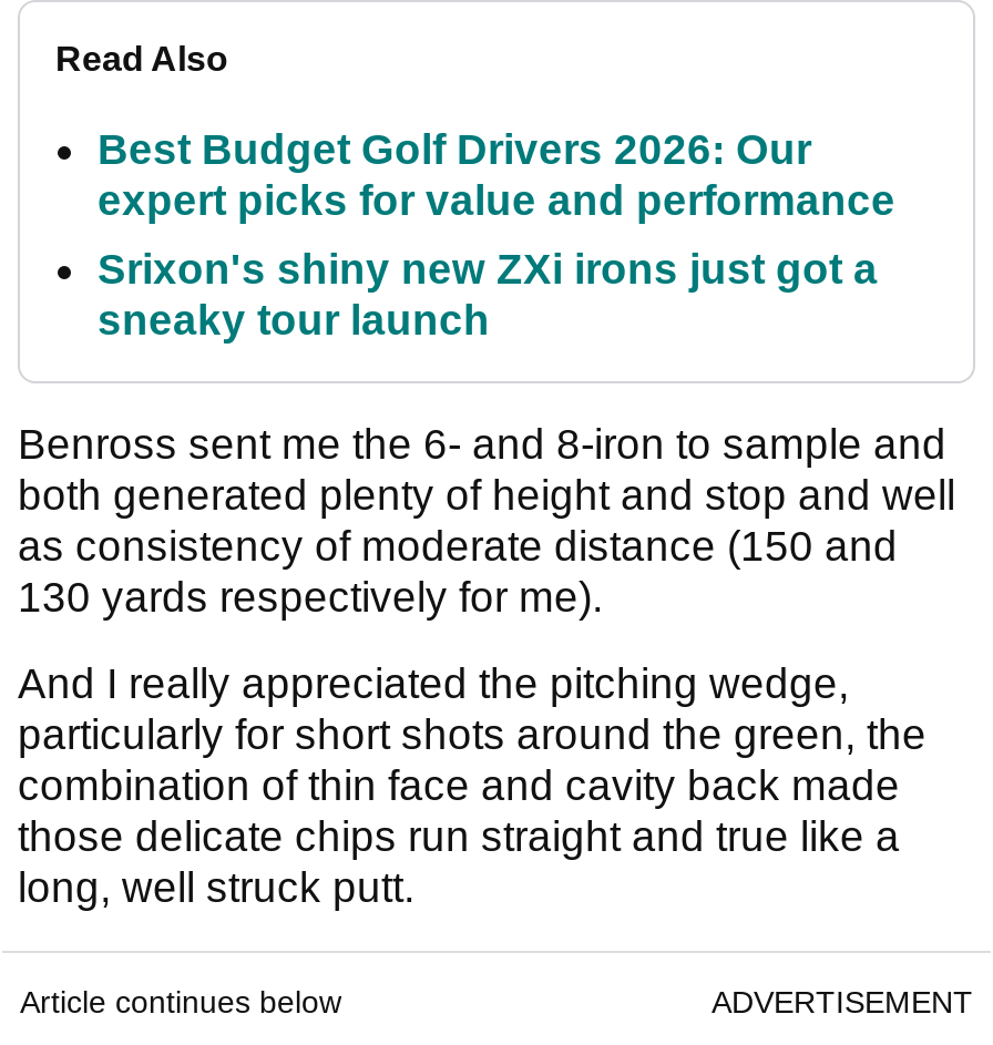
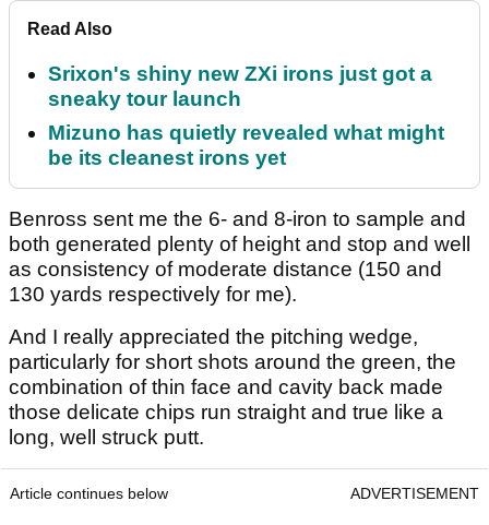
- Best Budget Golf Drivers 2026: Our
- expert picks for value and performance

moved up: Srixon's shiny new ZXi irons just got a | sneaky tour launch

+ Mizuno has quietly revealed what might
+ be its cleanest irons yet
